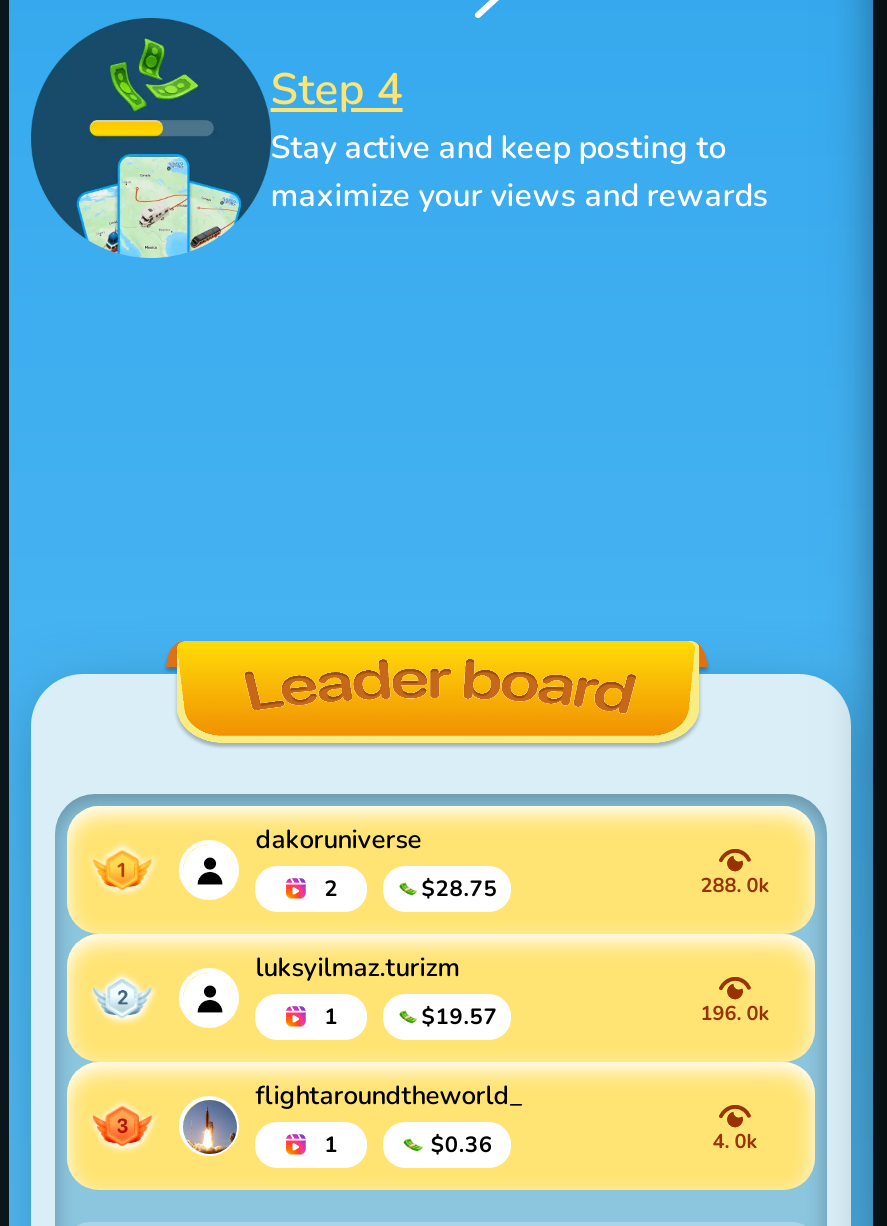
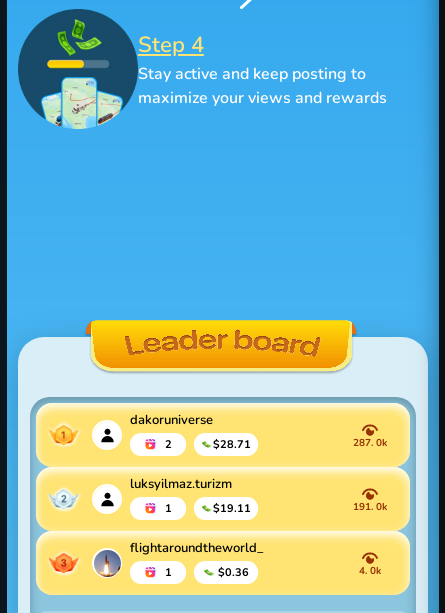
- $28.75
+ $28.71

- 288. 0k
+ 287. 0k

- $19.57
+ $19.11

- 196. 0k
+ 191. 0k
